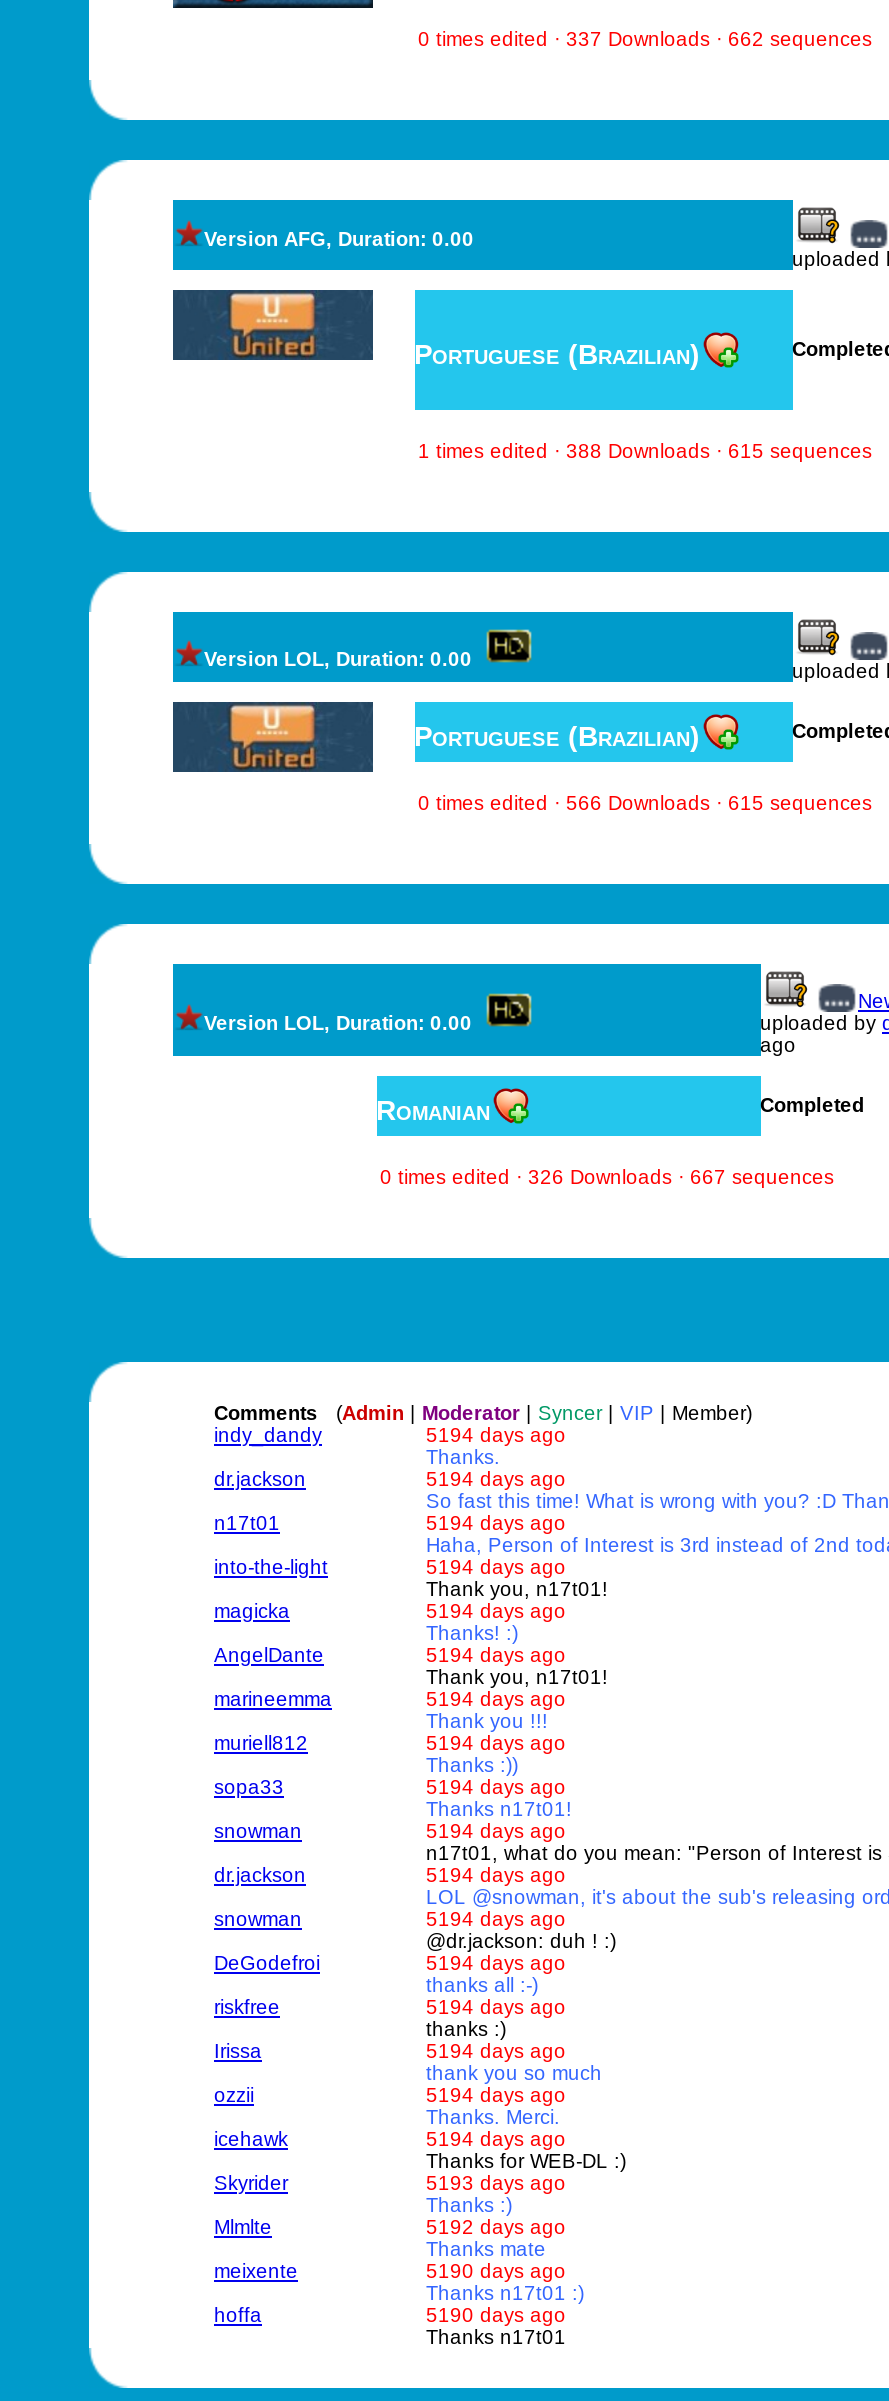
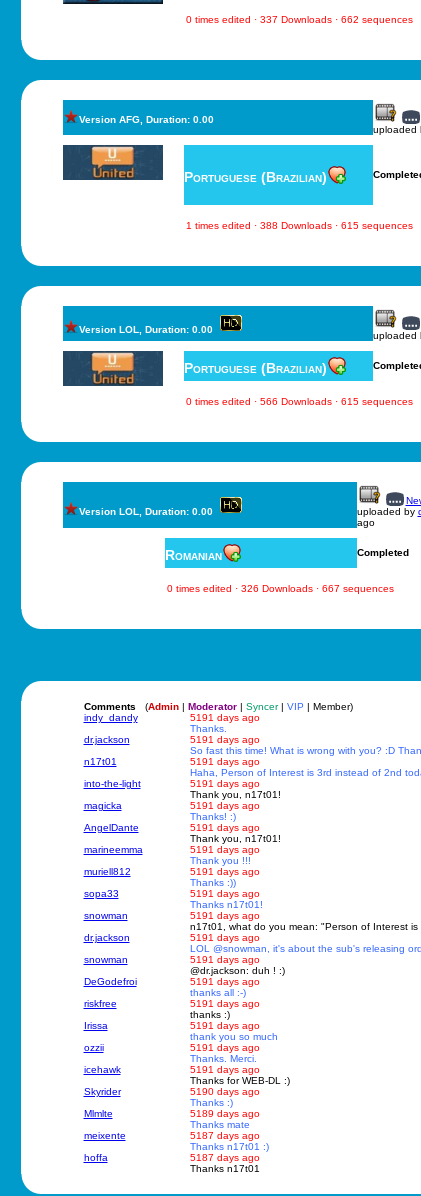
- 5194 days ago
+ 5191 days ago

- 5194 days ago
+ 5191 days ago

- 5194 days ago
+ 5191 days ago

- 5194 days ago
+ 5191 days ago

- 5194 days ago
+ 5191 days ago

- 5194 days ago
+ 5191 days ago

- 5194 days ago
+ 5191 days ago

- 5194 days ago
+ 5191 days ago

- 5194 days ago
+ 5191 days ago

- 5194 days ago
+ 5191 days ago

- 5194 days ago
+ 5191 days ago

- 5194 days ago
+ 5191 days ago

- 5194 days ago
+ 5191 days ago

- 5194 days ago
+ 5191 days ago

- 5194 days ago
+ 5191 days ago

- 5194 days ago
+ 5191 days ago

- 5194 days ago
+ 5191 days ago

- 5193 days ago
+ 5190 days ago

- 5192 days ago
+ 5189 days ago

- 5190 days ago
+ 5187 days ago

- 5190 days ago
+ 5187 days ago
